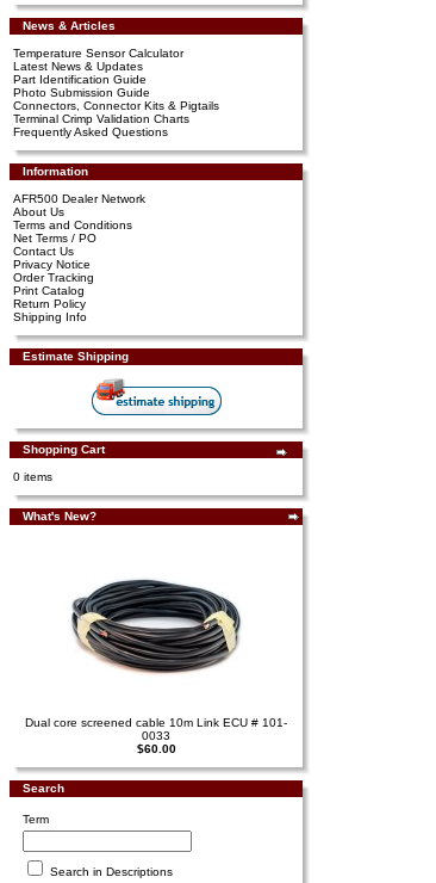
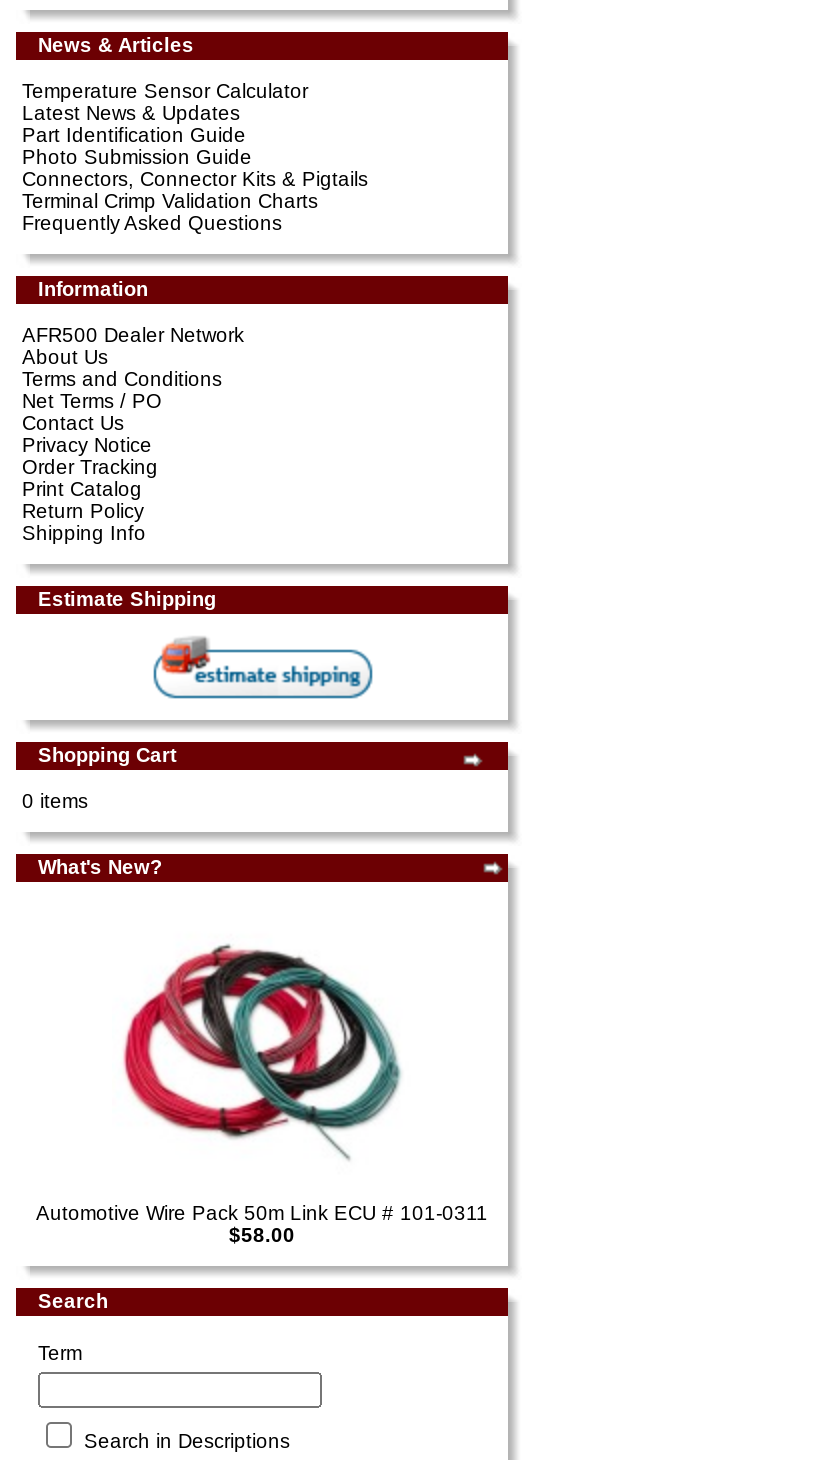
- [image]
- Dual core screened cable 10m Link ECU # 101-
- 0033
- $60.00
+ [image]
+ Automotive Wire Pack 50m Link ECU # 101-0311
+ $58.00
